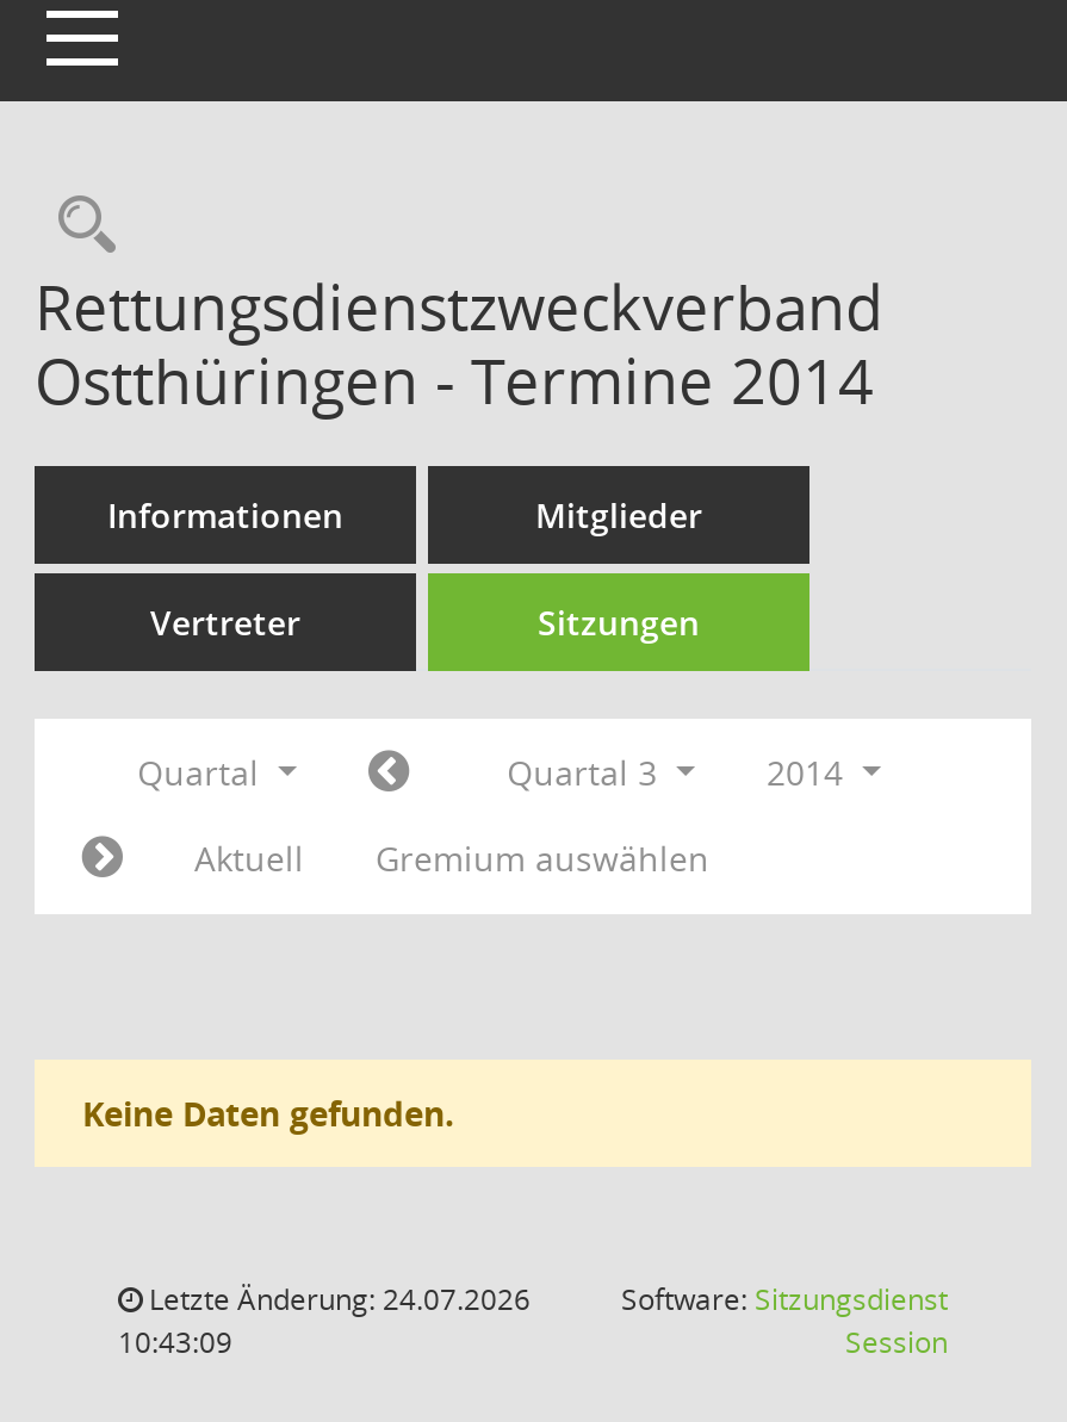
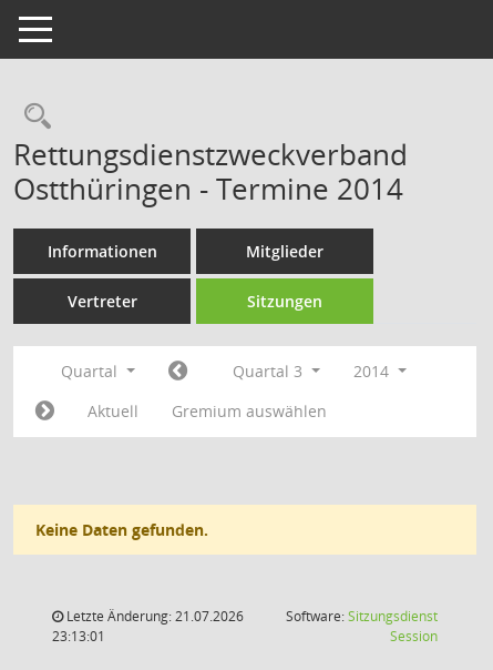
- Letzte Änderung: 24.07.2026
+ Letzte Änderung: 21.07.2026

- 10:43:09
+ 23:13:01
